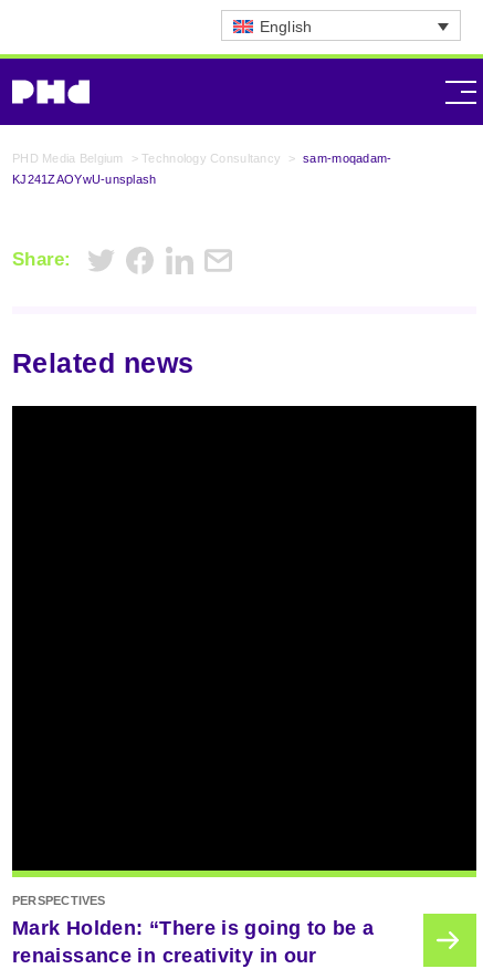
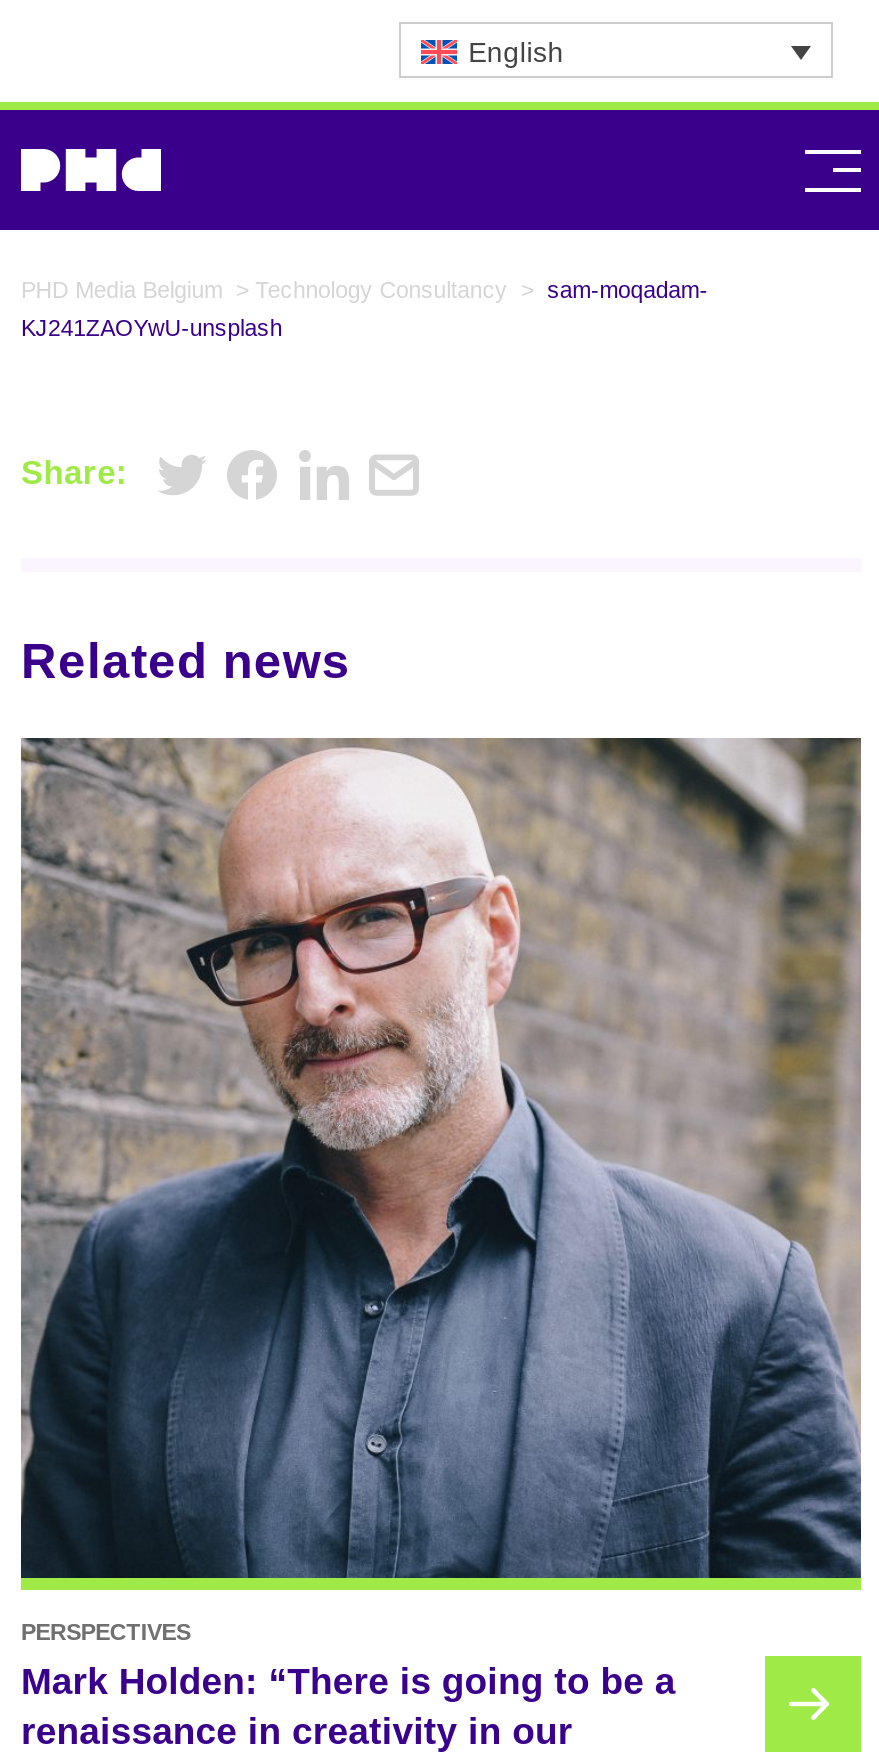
+ [image]
